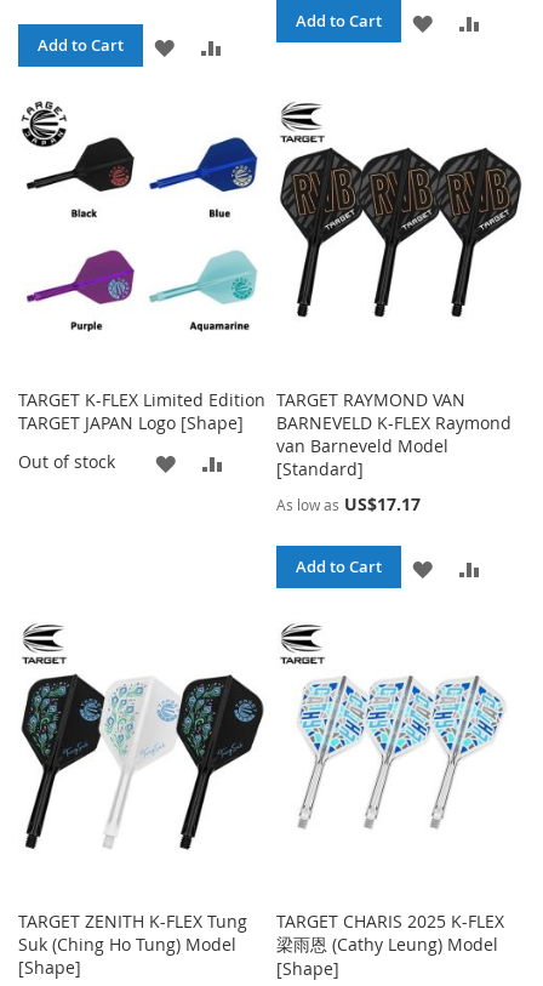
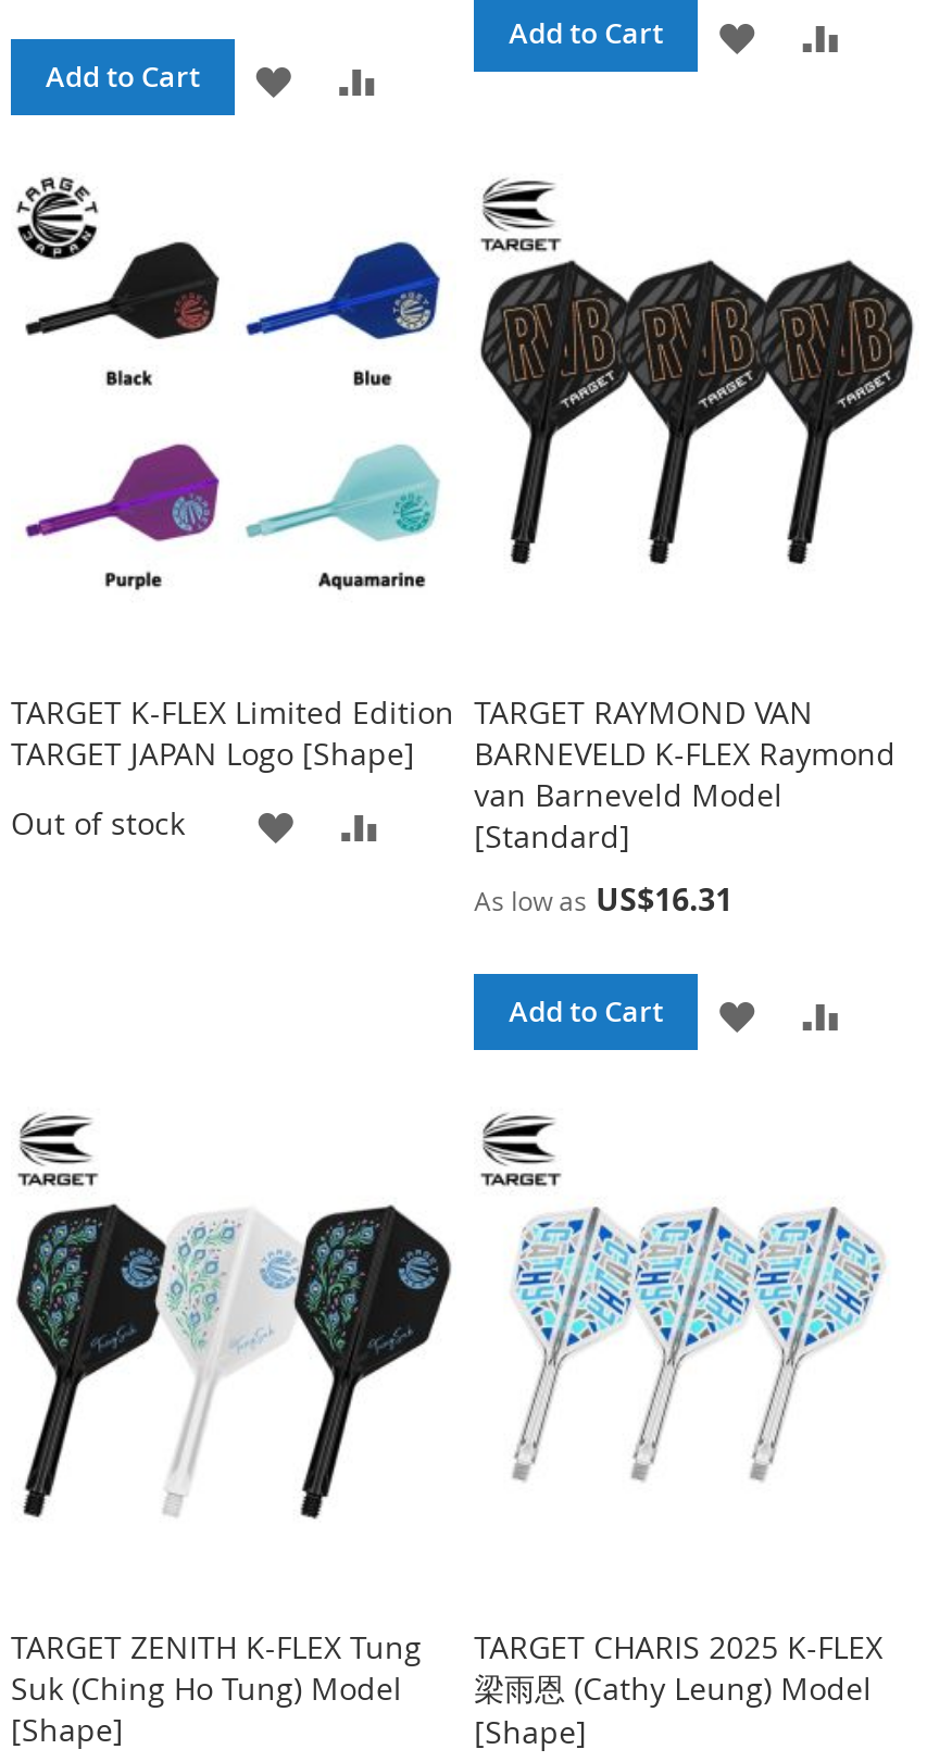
- As low as US$17.17
+ As low as US$16.31
